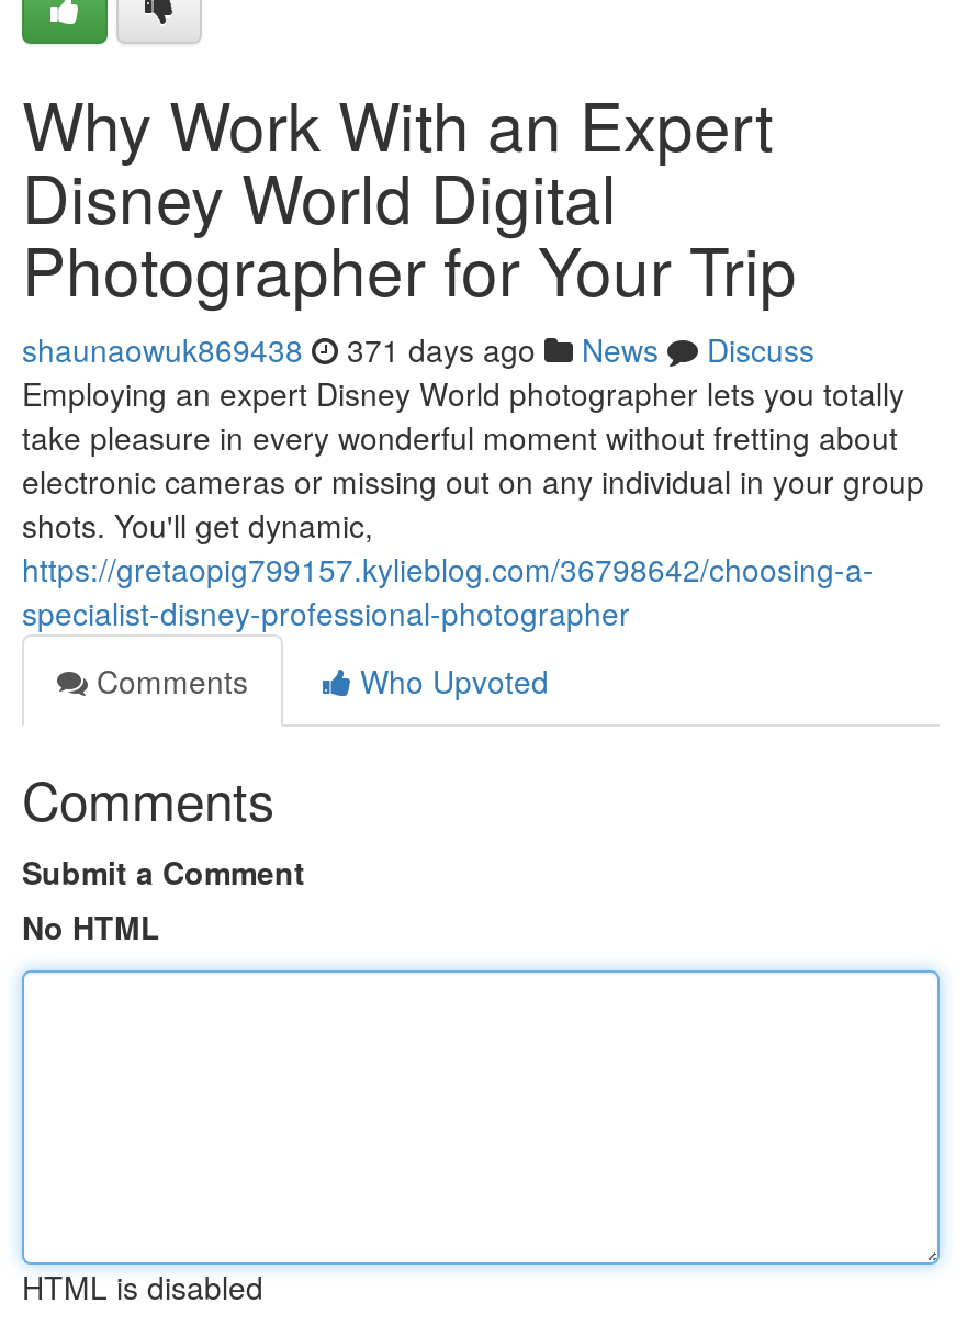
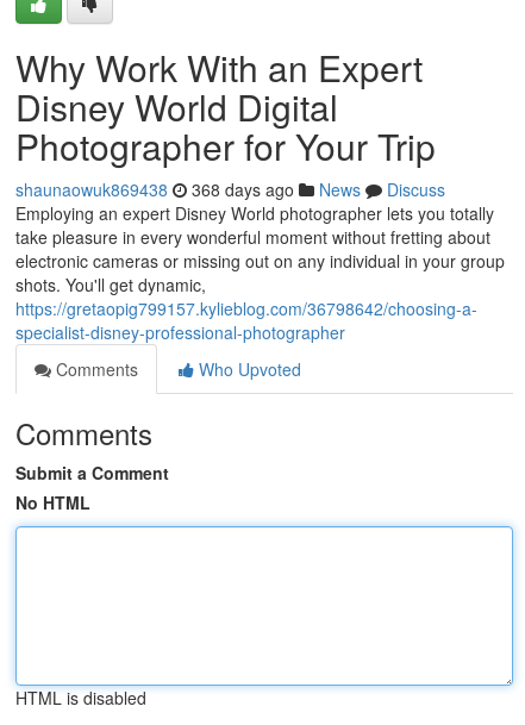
- shaunaowuk869438 371 days ago News Discuss
+ shaunaowuk869438 368 days ago News Discuss
